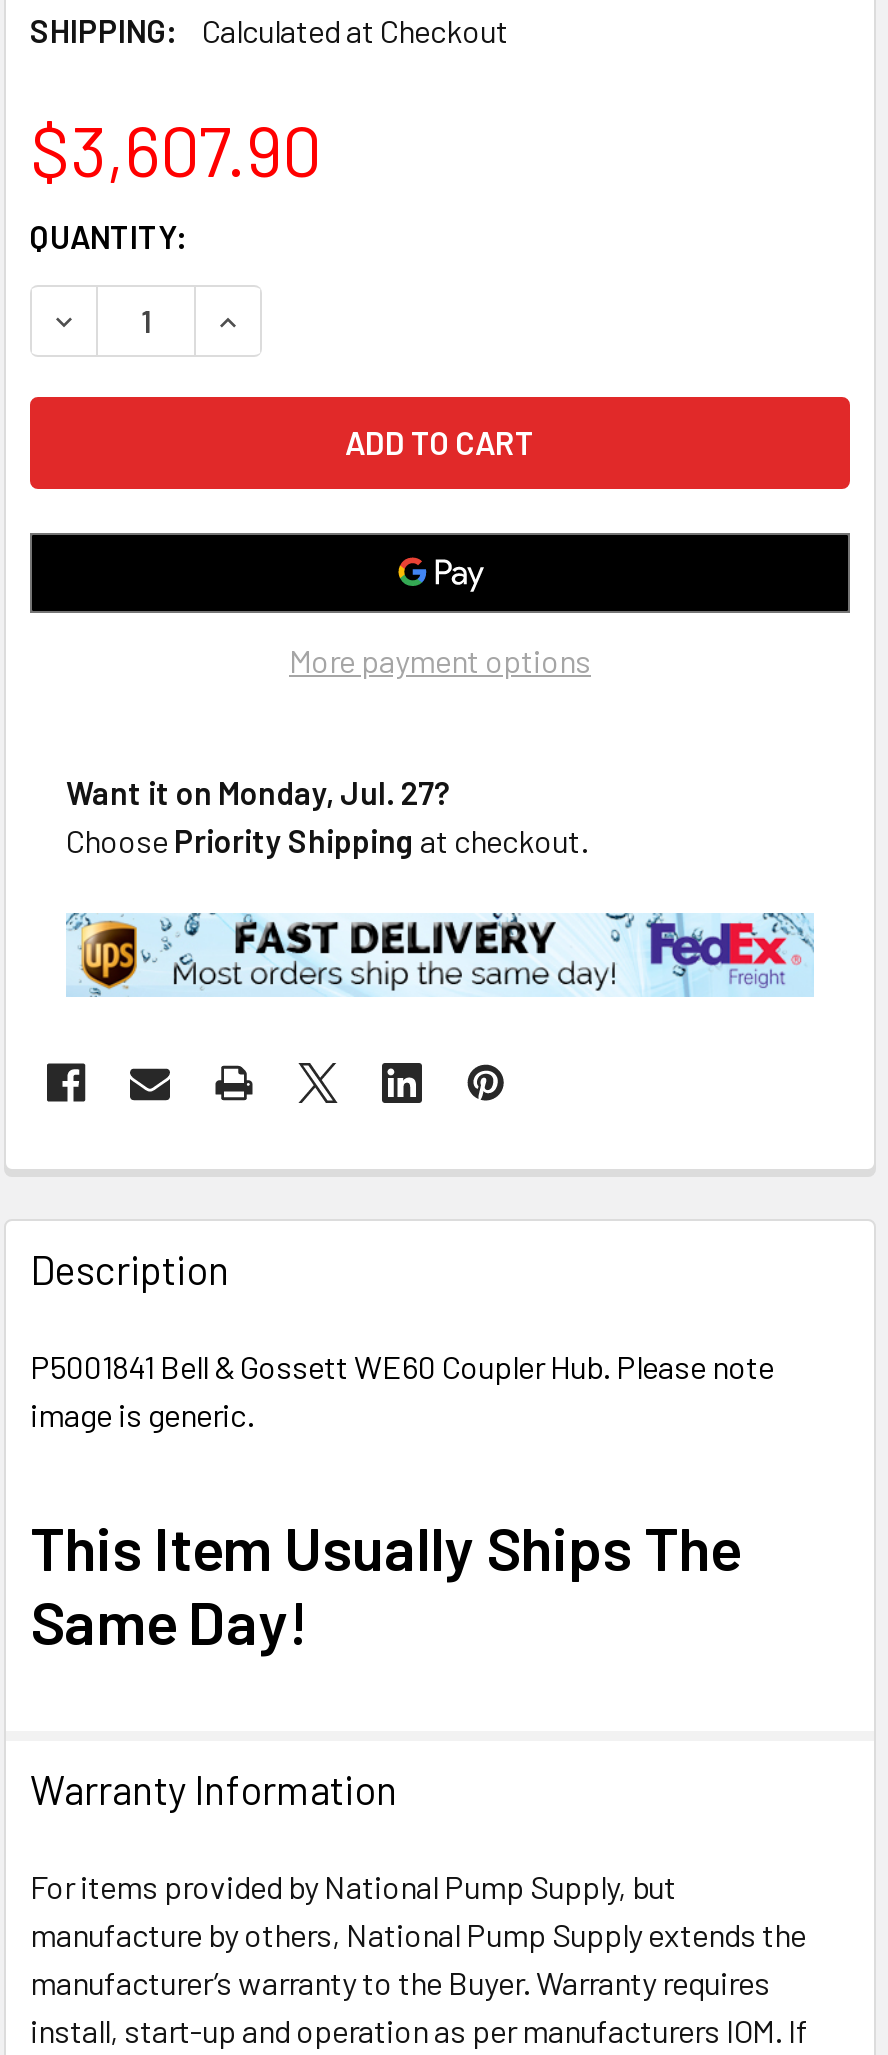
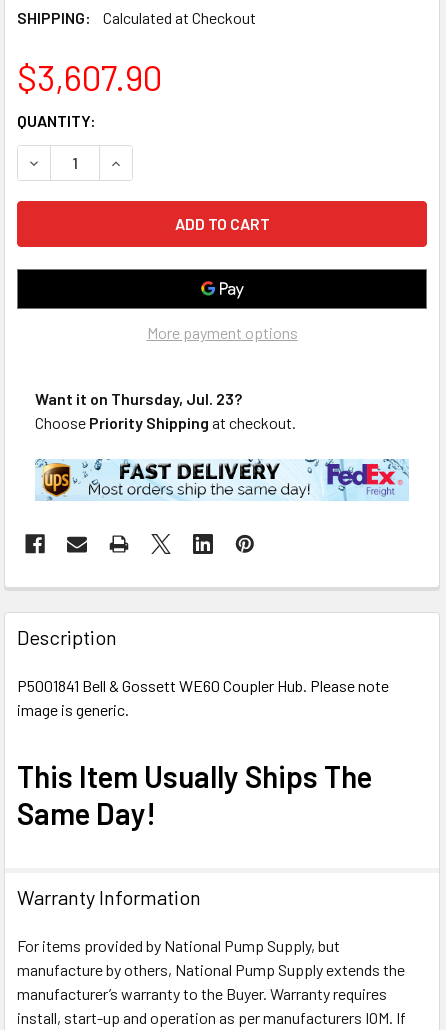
- Want it on Monday, Jul. 27?
+ Want it on Thursday, Jul. 23?
